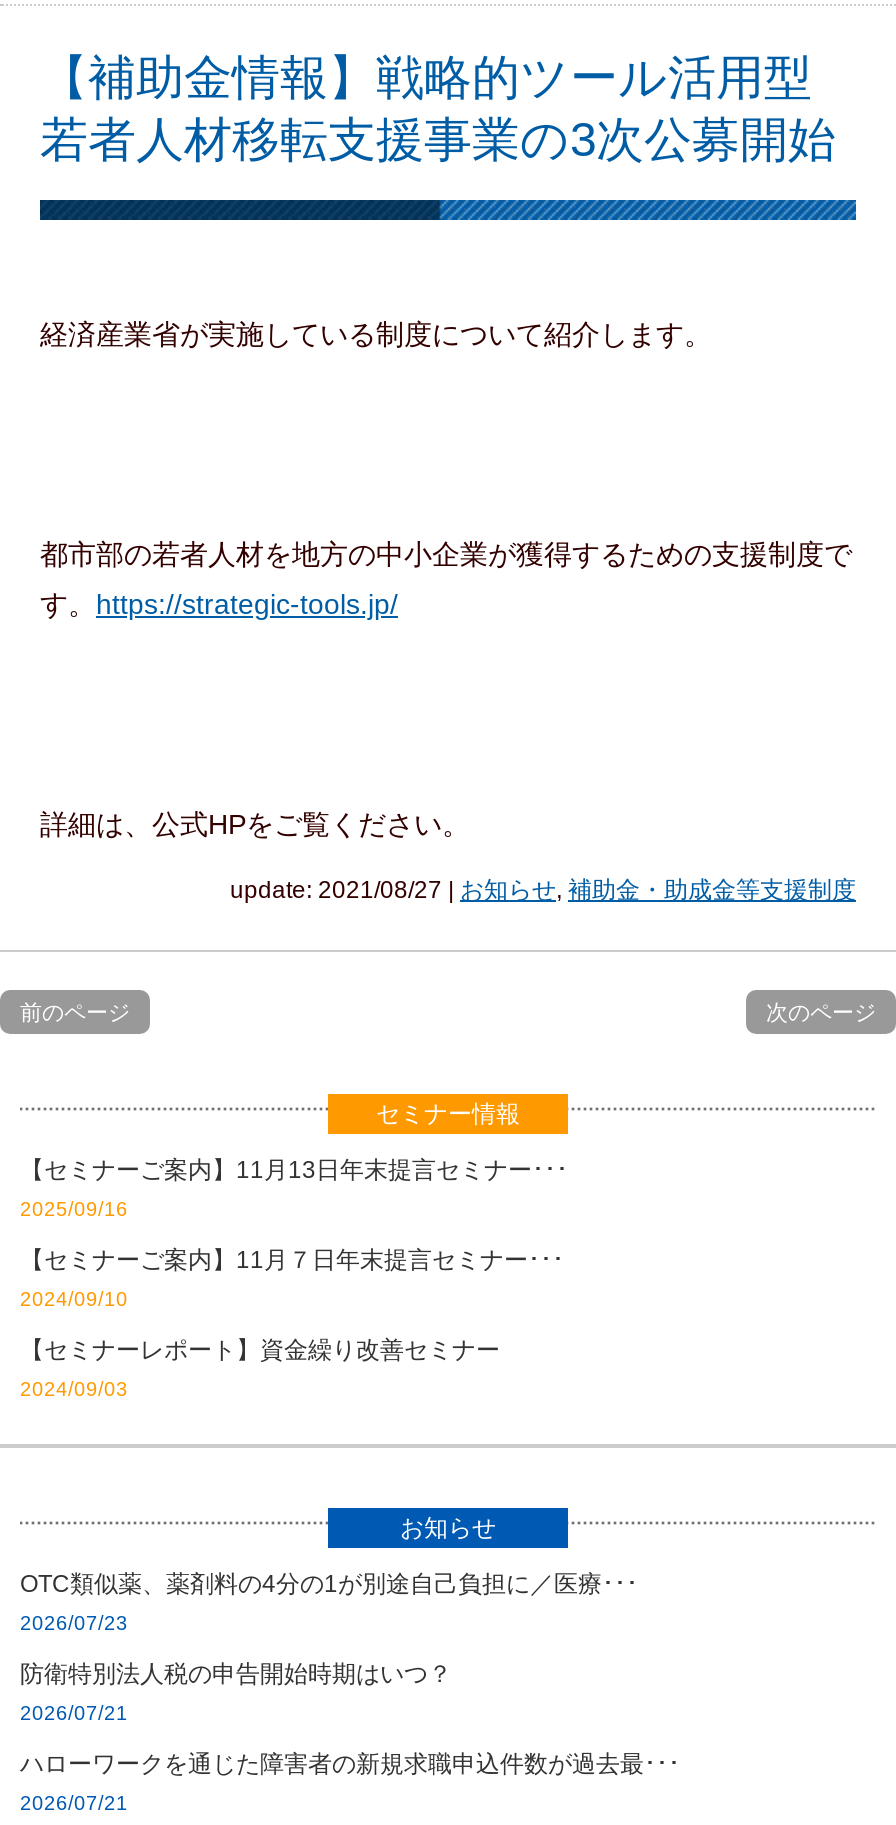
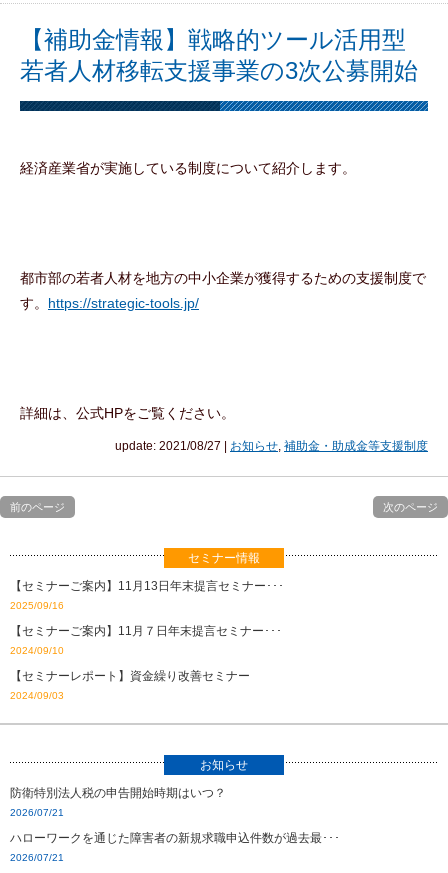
- OTC類似薬、薬剤料の4分の1が別途自己負担に／医療･･･
- 2026/07/23
